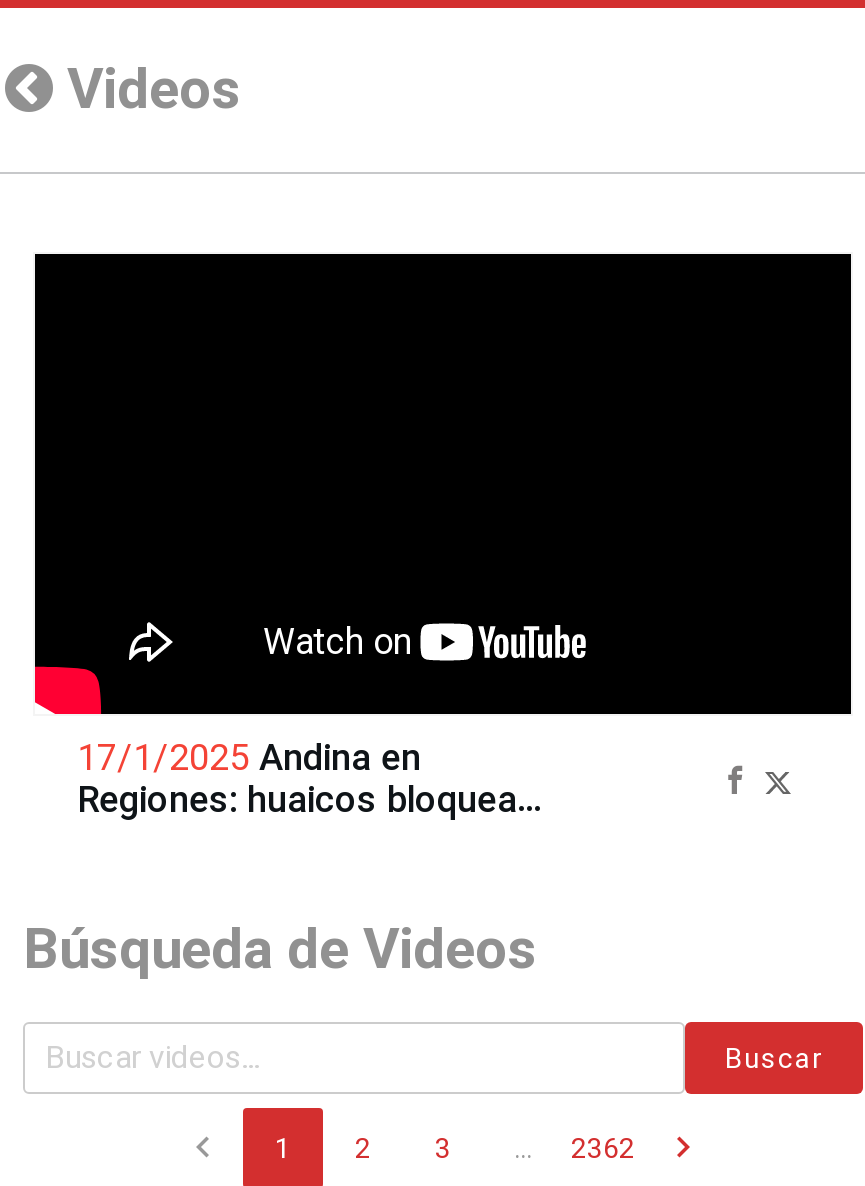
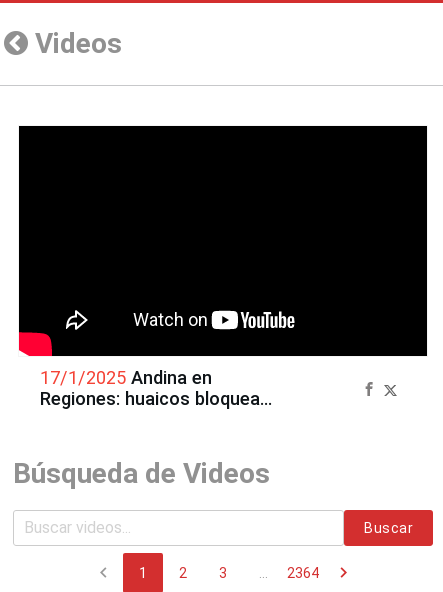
- 2362
+ 2364
